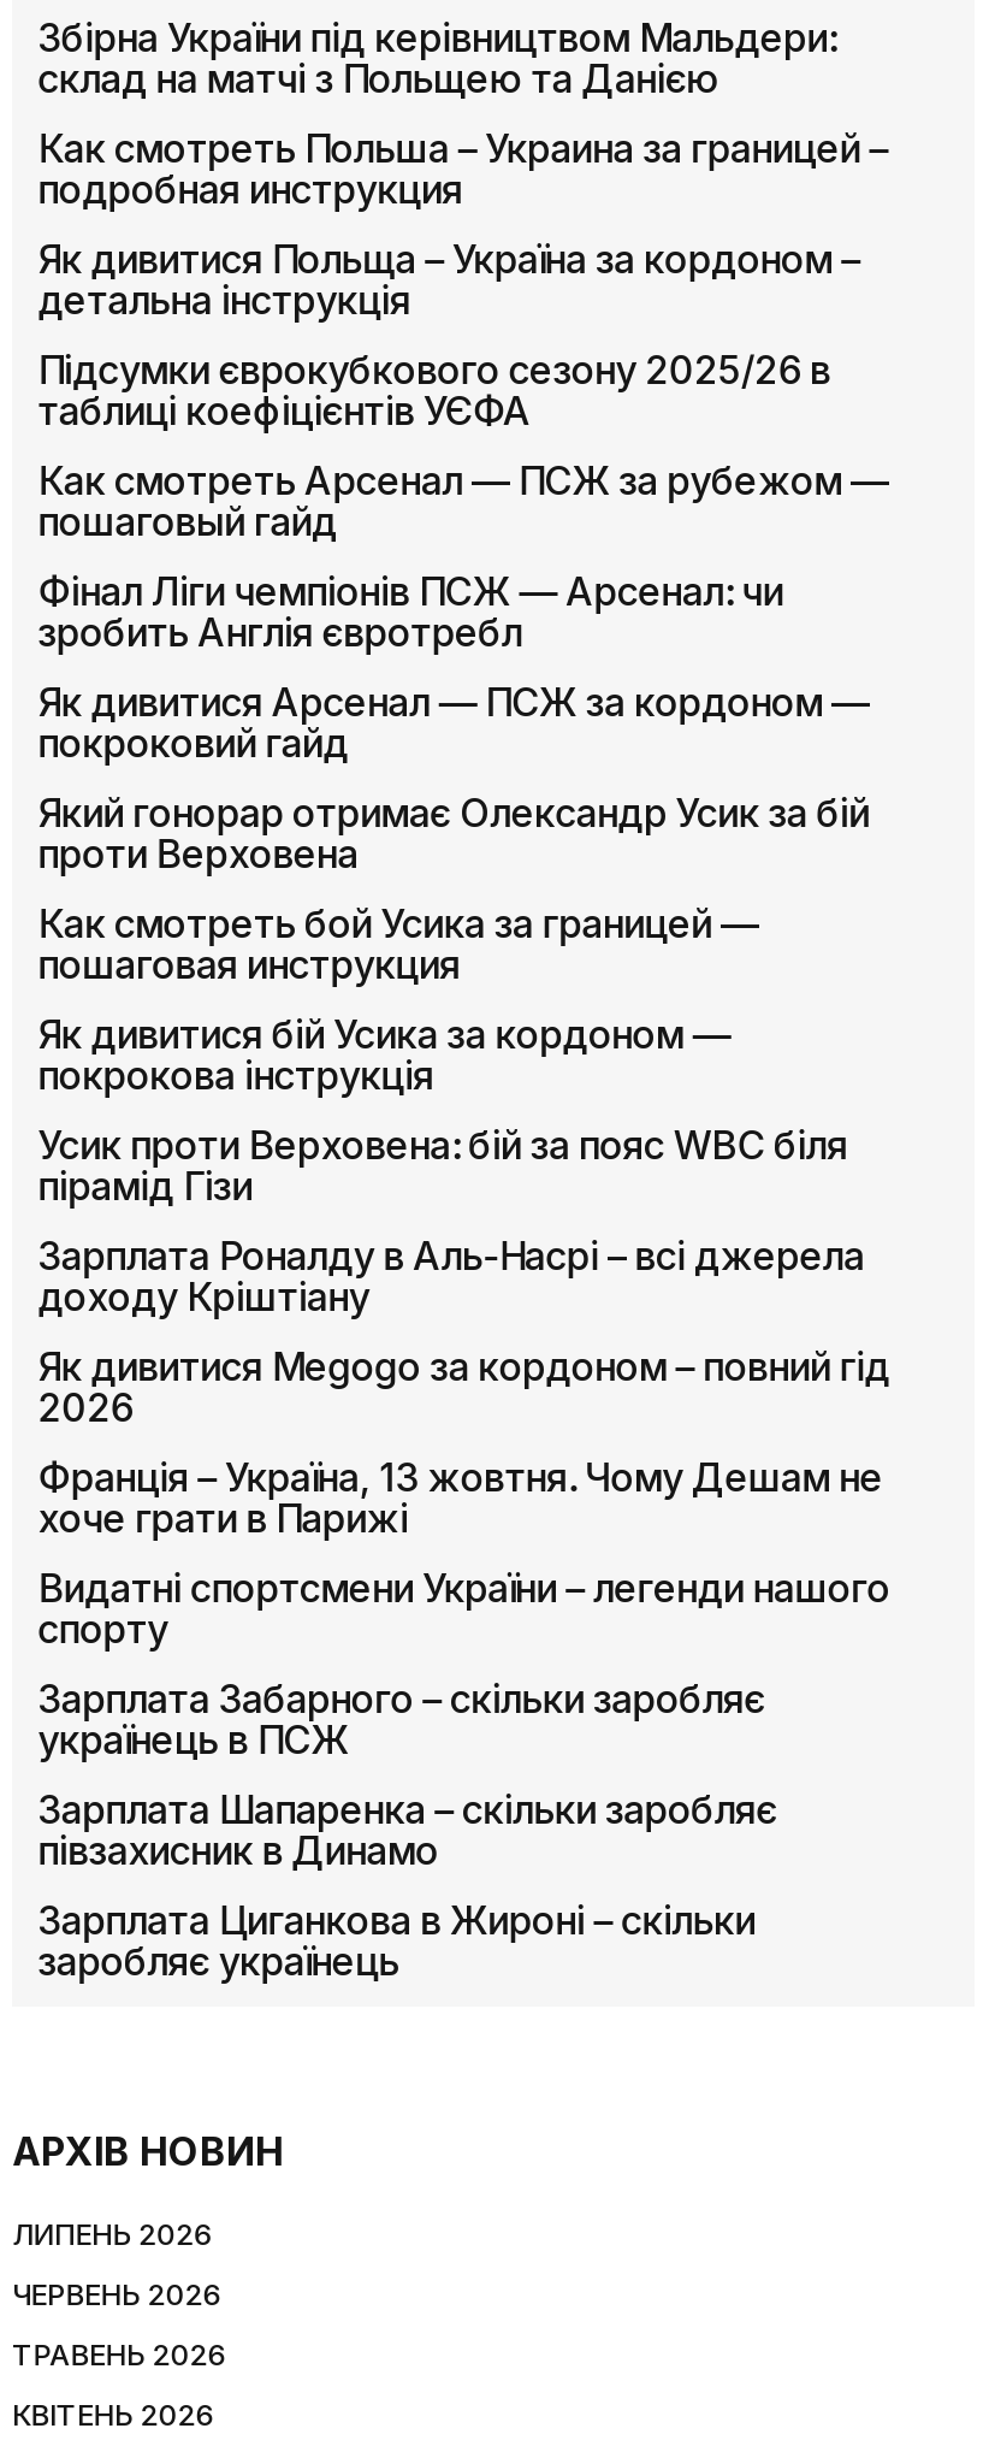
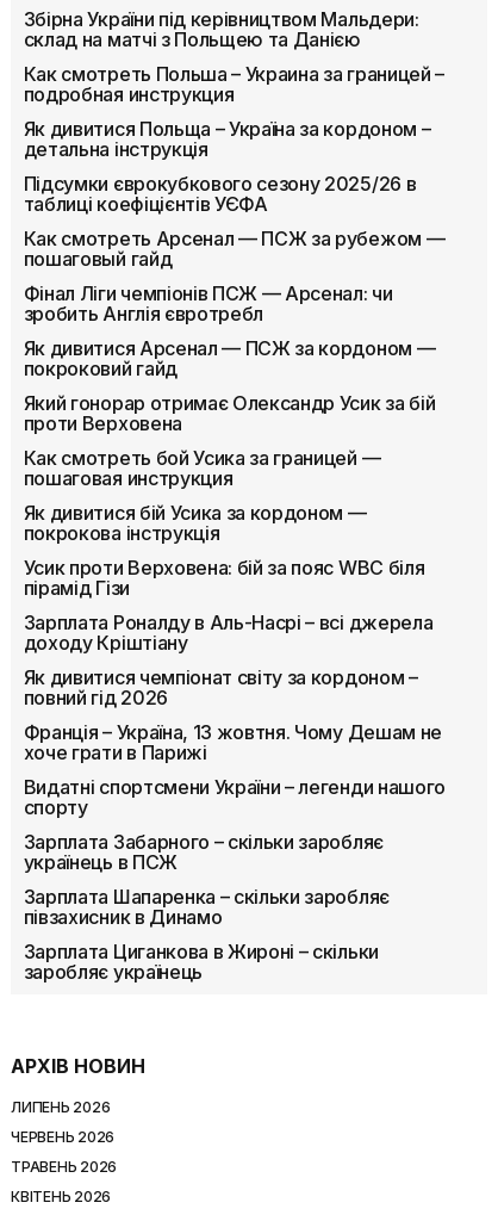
- Як дивитися Megogo за кордоном – повний гід
- 2026
+ Як дивитися чемпіонат світу за кордоном –
+ повний гід 2026
